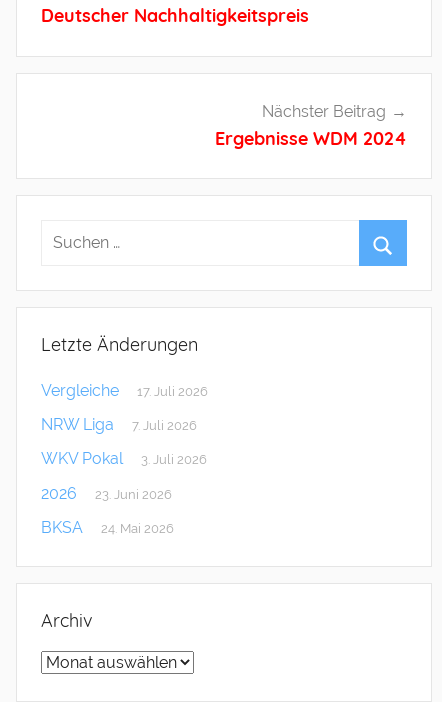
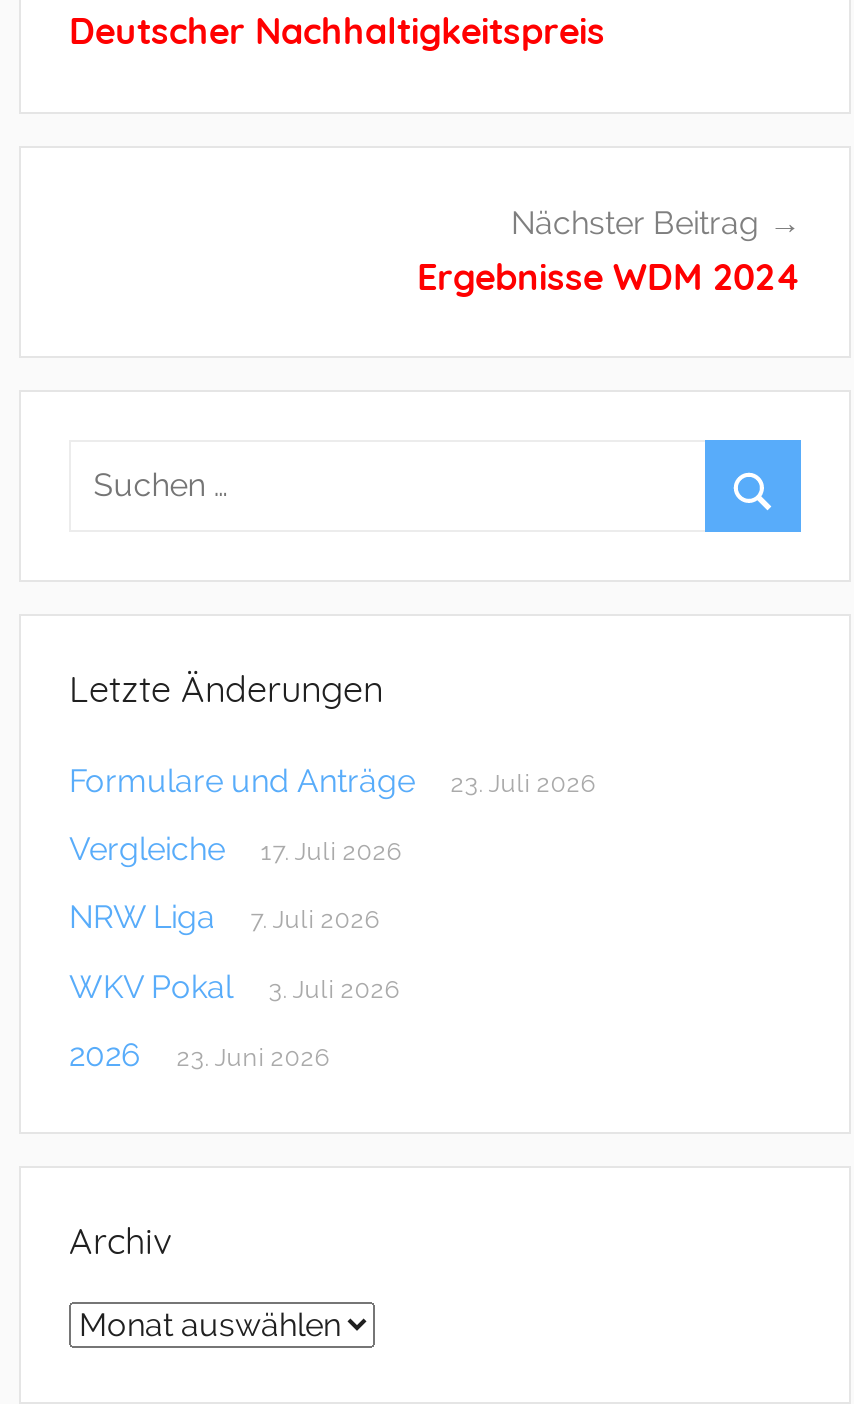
+ Formulare und Anträge
+ 23. Juli 2026

moved down: Vergleiche | 17. Juli 2026 | NRW Liga | 7. Juli 2026 | WKV Pokal | 3. Juli 2026 | 2026 | 23. Juni 2026

- BKSA
- 24. Mai 2026
